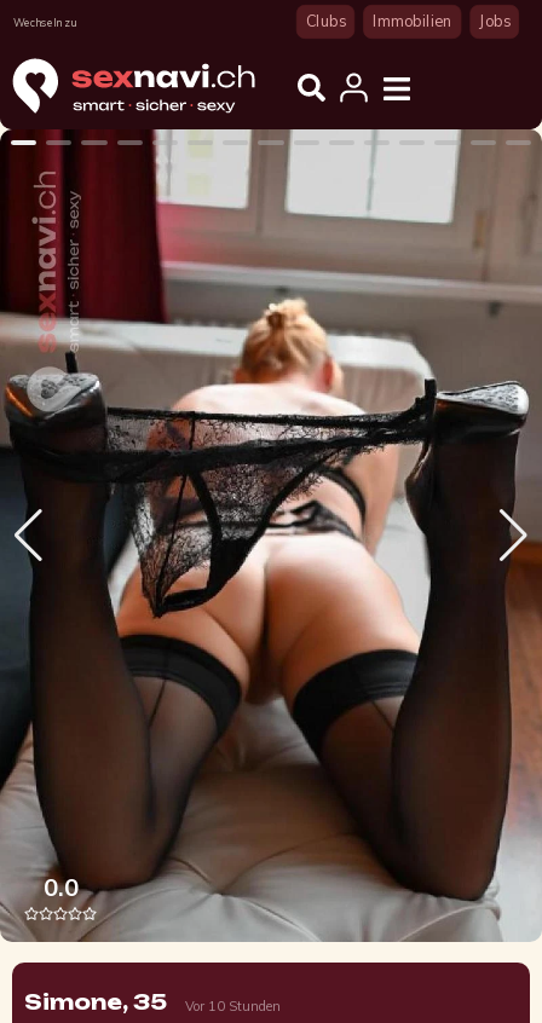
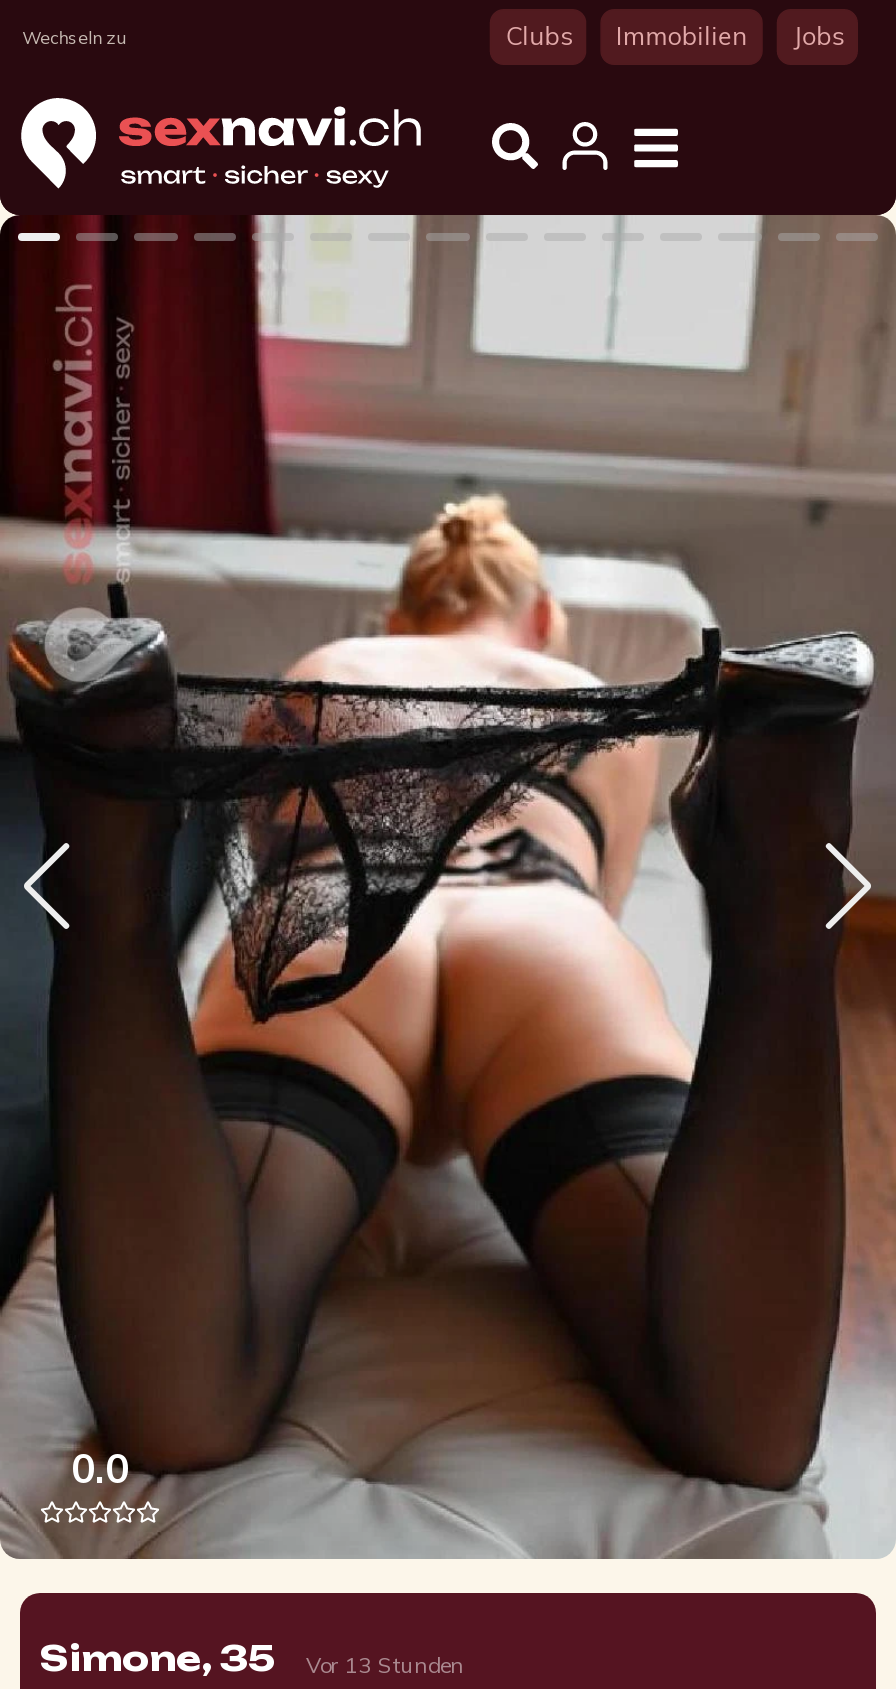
- Simone, 35 Vor 10 Stunden
+ Simone, 35 Vor 13 Stunden
